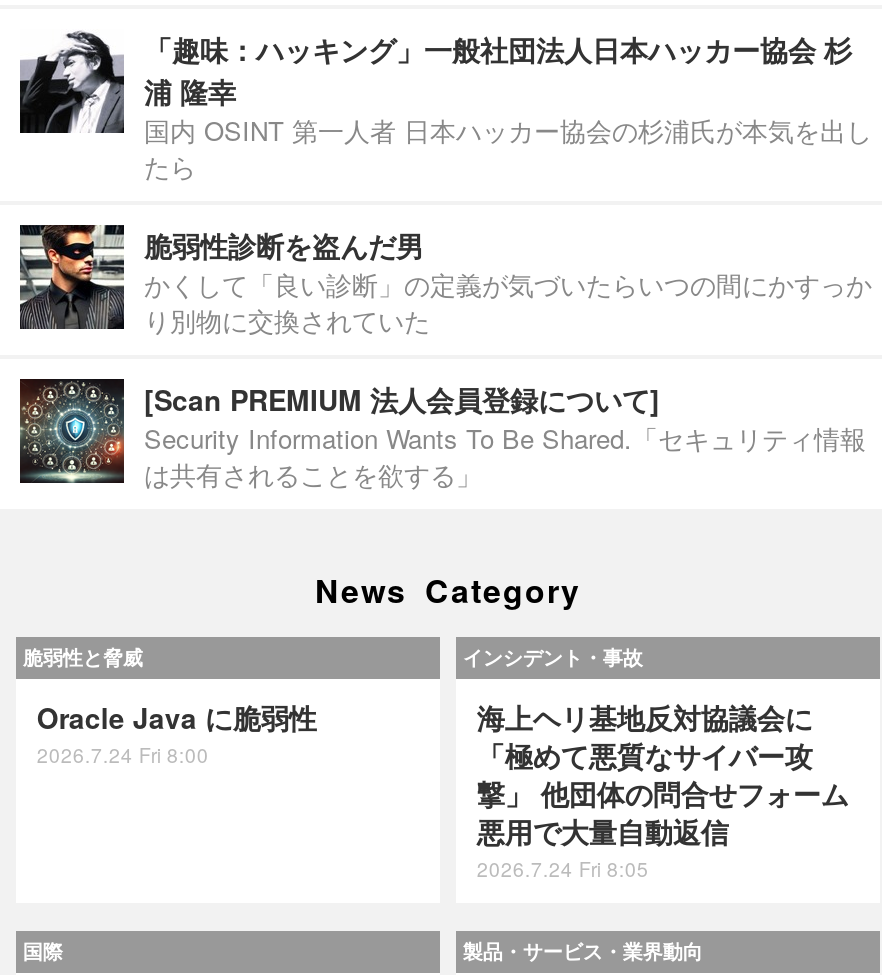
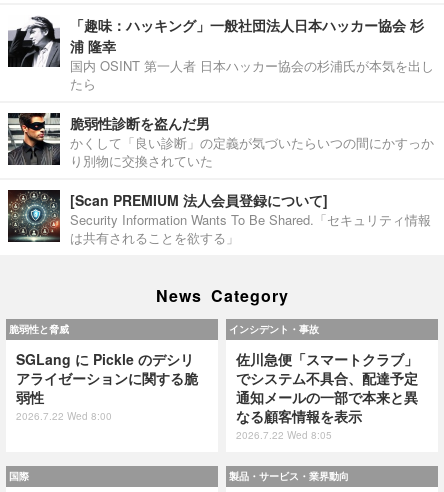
- Oracle Java に脆弱性
- 2026.7.24 Fri 8:00
+ SGLang に Pickle のデシリ
+ アライゼーションに関する脆
+ 弱性
+ 2026.7.22 Wed 8:00

- 海上ヘリ基地反対協議会に
- 「極めて悪質なサイバー攻
- 撃」 他団体の問合せフォーム
- 悪用で大量自動返信
- 2026.7.24 Fri 8:05
+ 佐川急便「スマートクラブ」
+ でシステム不具合、配達予定
+ 通知メールの一部で本来と異
+ なる顧客情報を表示
+ 2026.7.22 Wed 8:05
